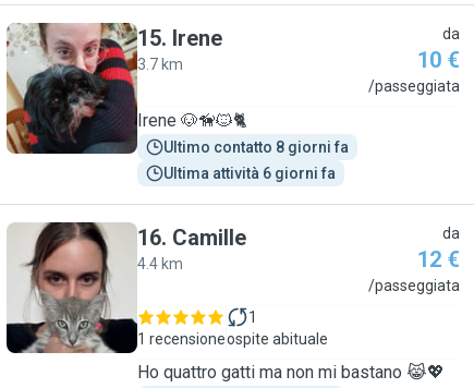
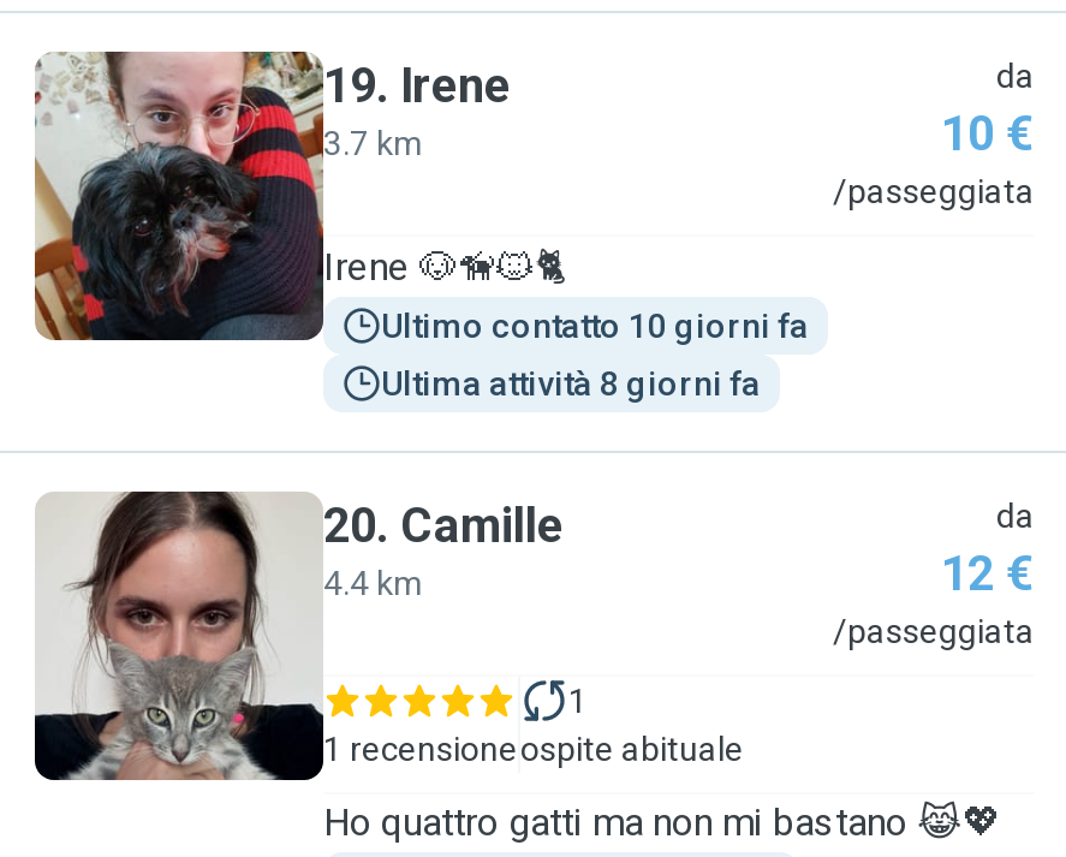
- 15. Irene
+ 19. Irene

- Ultimo contatto 8 giorni fa
+ Ultimo contatto 10 giorni fa

- Ultima attività 6 giorni fa
+ Ultima attività 8 giorni fa

- 16. Camille
+ 20. Camille
